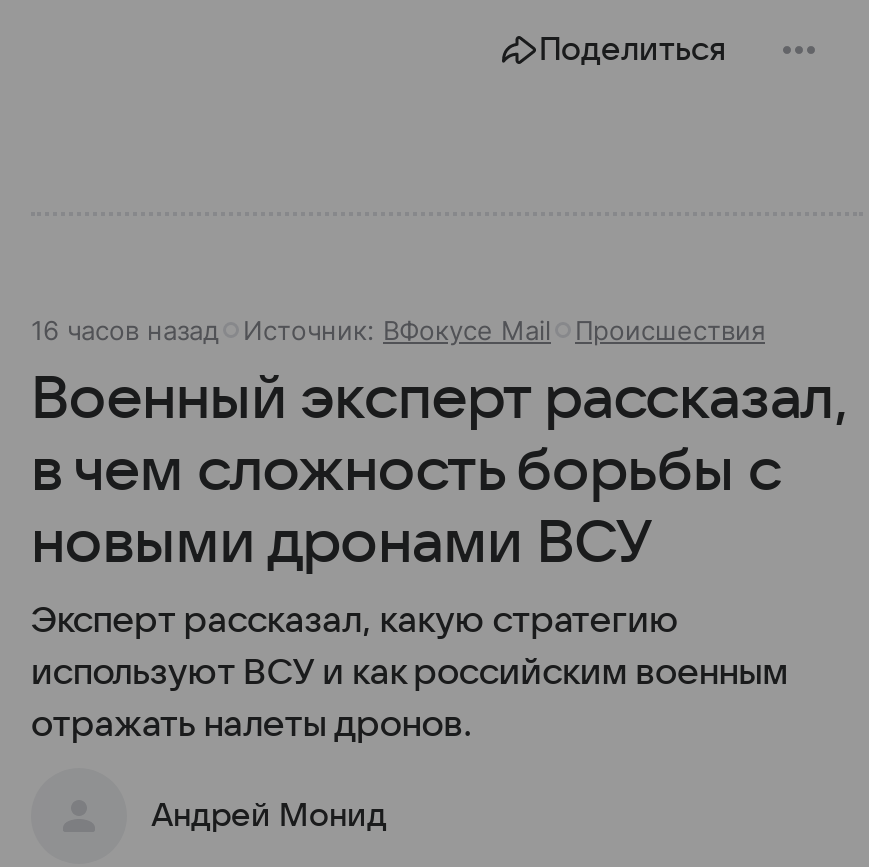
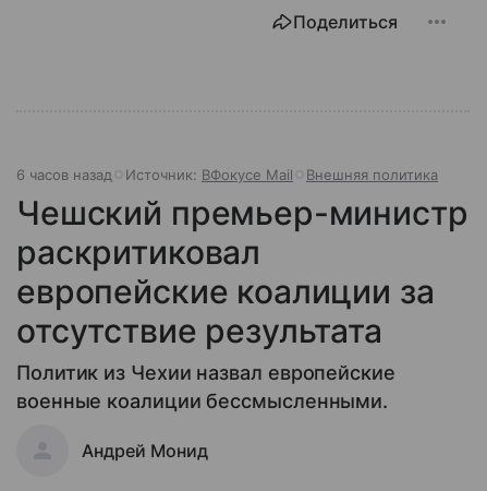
- 16 часов назад
+ 6 часов назад

- Происшествия
- Военный эксперт рассказал,
- в чем сложность борьбы с
- новыми дронами ВСУ
- Эксперт рассказал, какую стратегию
- используют ВСУ и как российским военным
- отражать налеты дронов.
+ Внешняя политика
+ Чешский премьер-министр
+ раскритиковал
+ европейские коалиции за
+ отсутствие результата
+ Политик из Чехии назвал европейские
+ военные коалиции бессмысленными.
